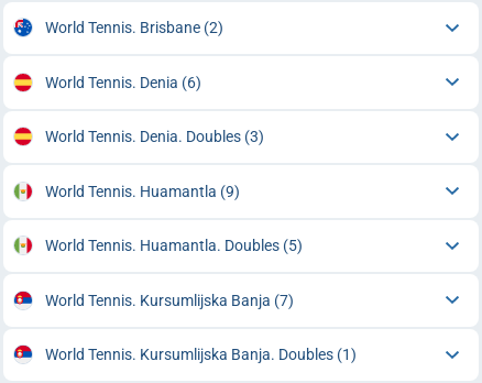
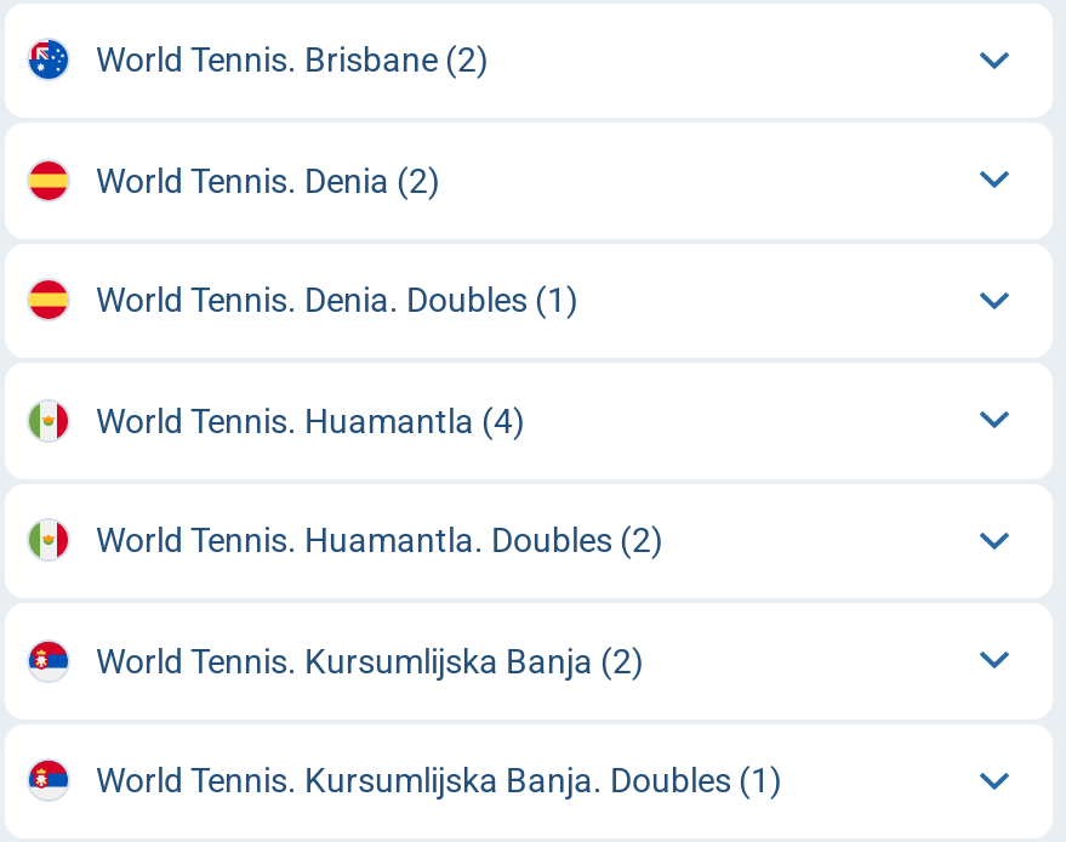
- World Tennis. Denia (6)
+ World Tennis. Denia (2)

- World Tennis. Denia. Doubles (3)
+ World Tennis. Denia. Doubles (1)

- World Tennis. Huamantla (9)
+ World Tennis. Huamantla (4)

- World Tennis. Huamantla. Doubles (5)
+ World Tennis. Huamantla. Doubles (2)

- World Tennis. Kursumlijska Banja (7)
+ World Tennis. Kursumlijska Banja (2)
